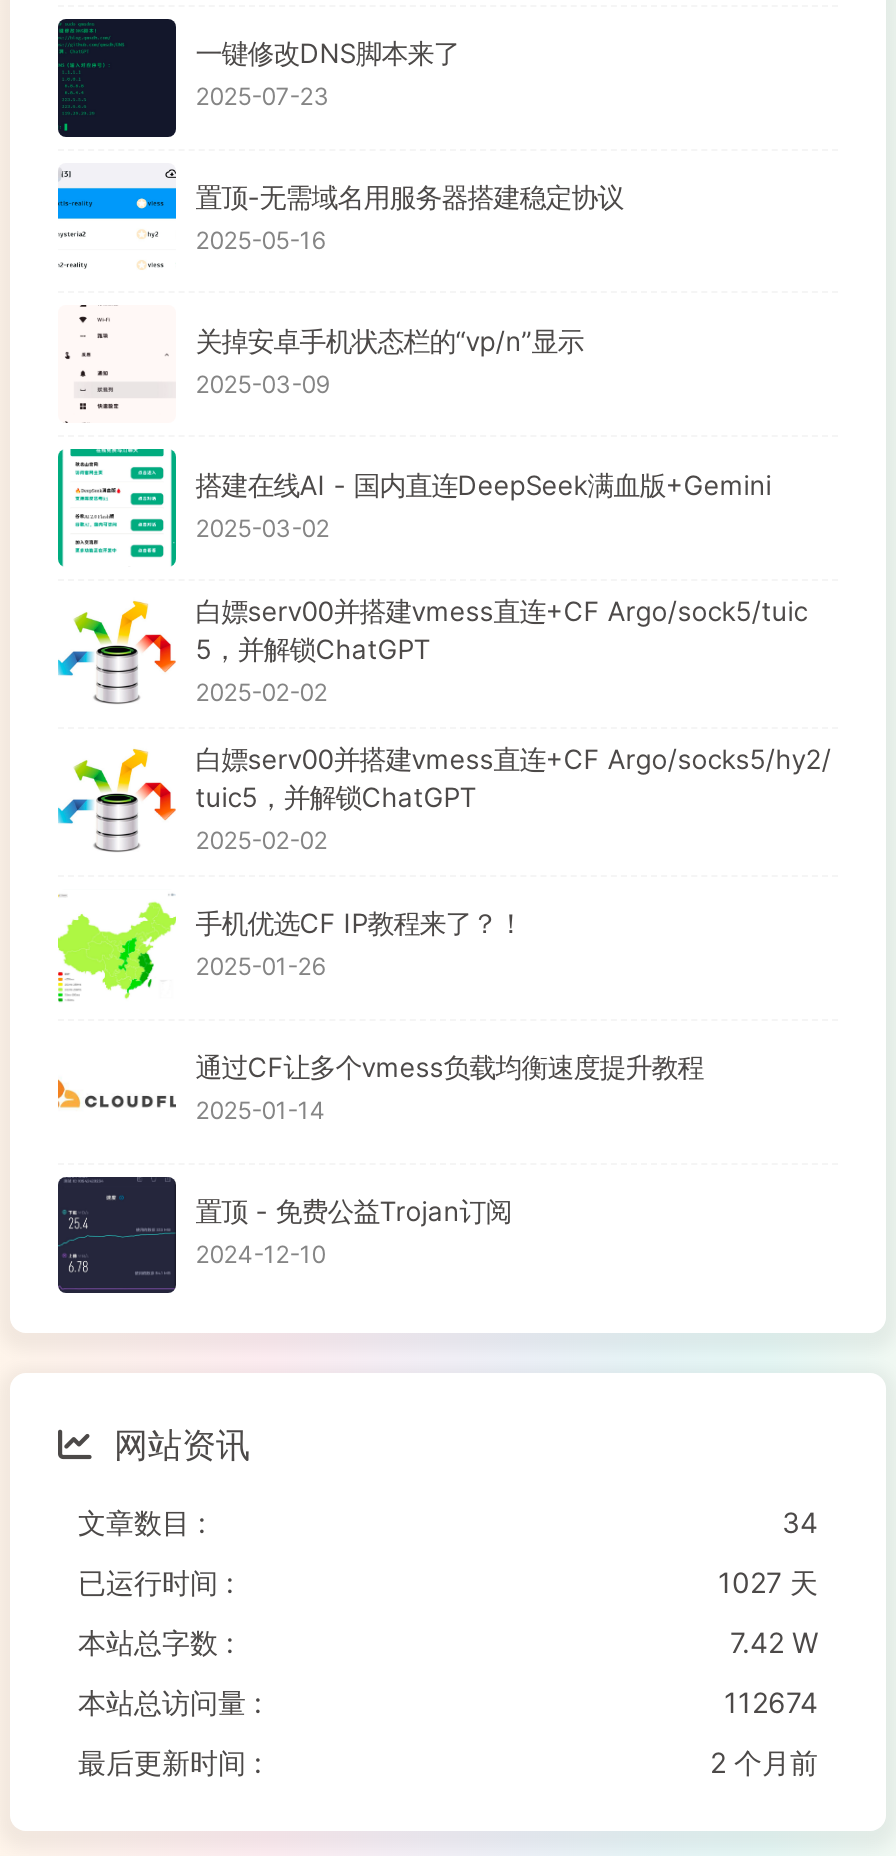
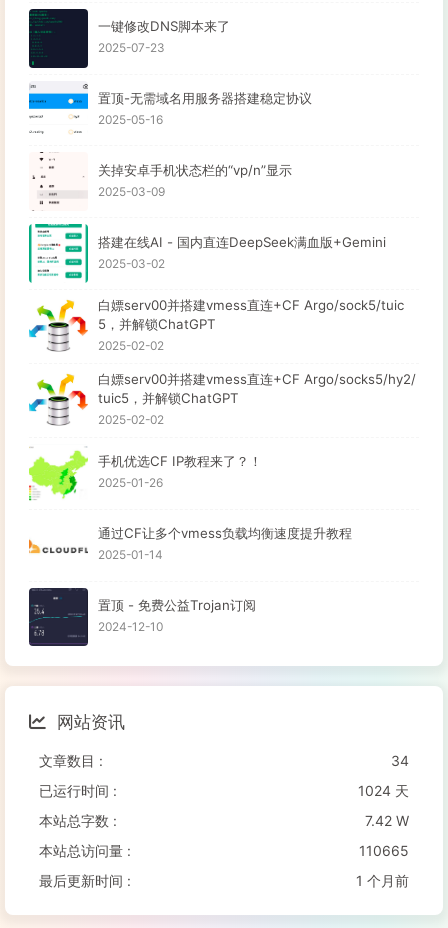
- 1027 天
+ 1024 天

- 112674
+ 110665

- 2 个月前
+ 1 个月前
